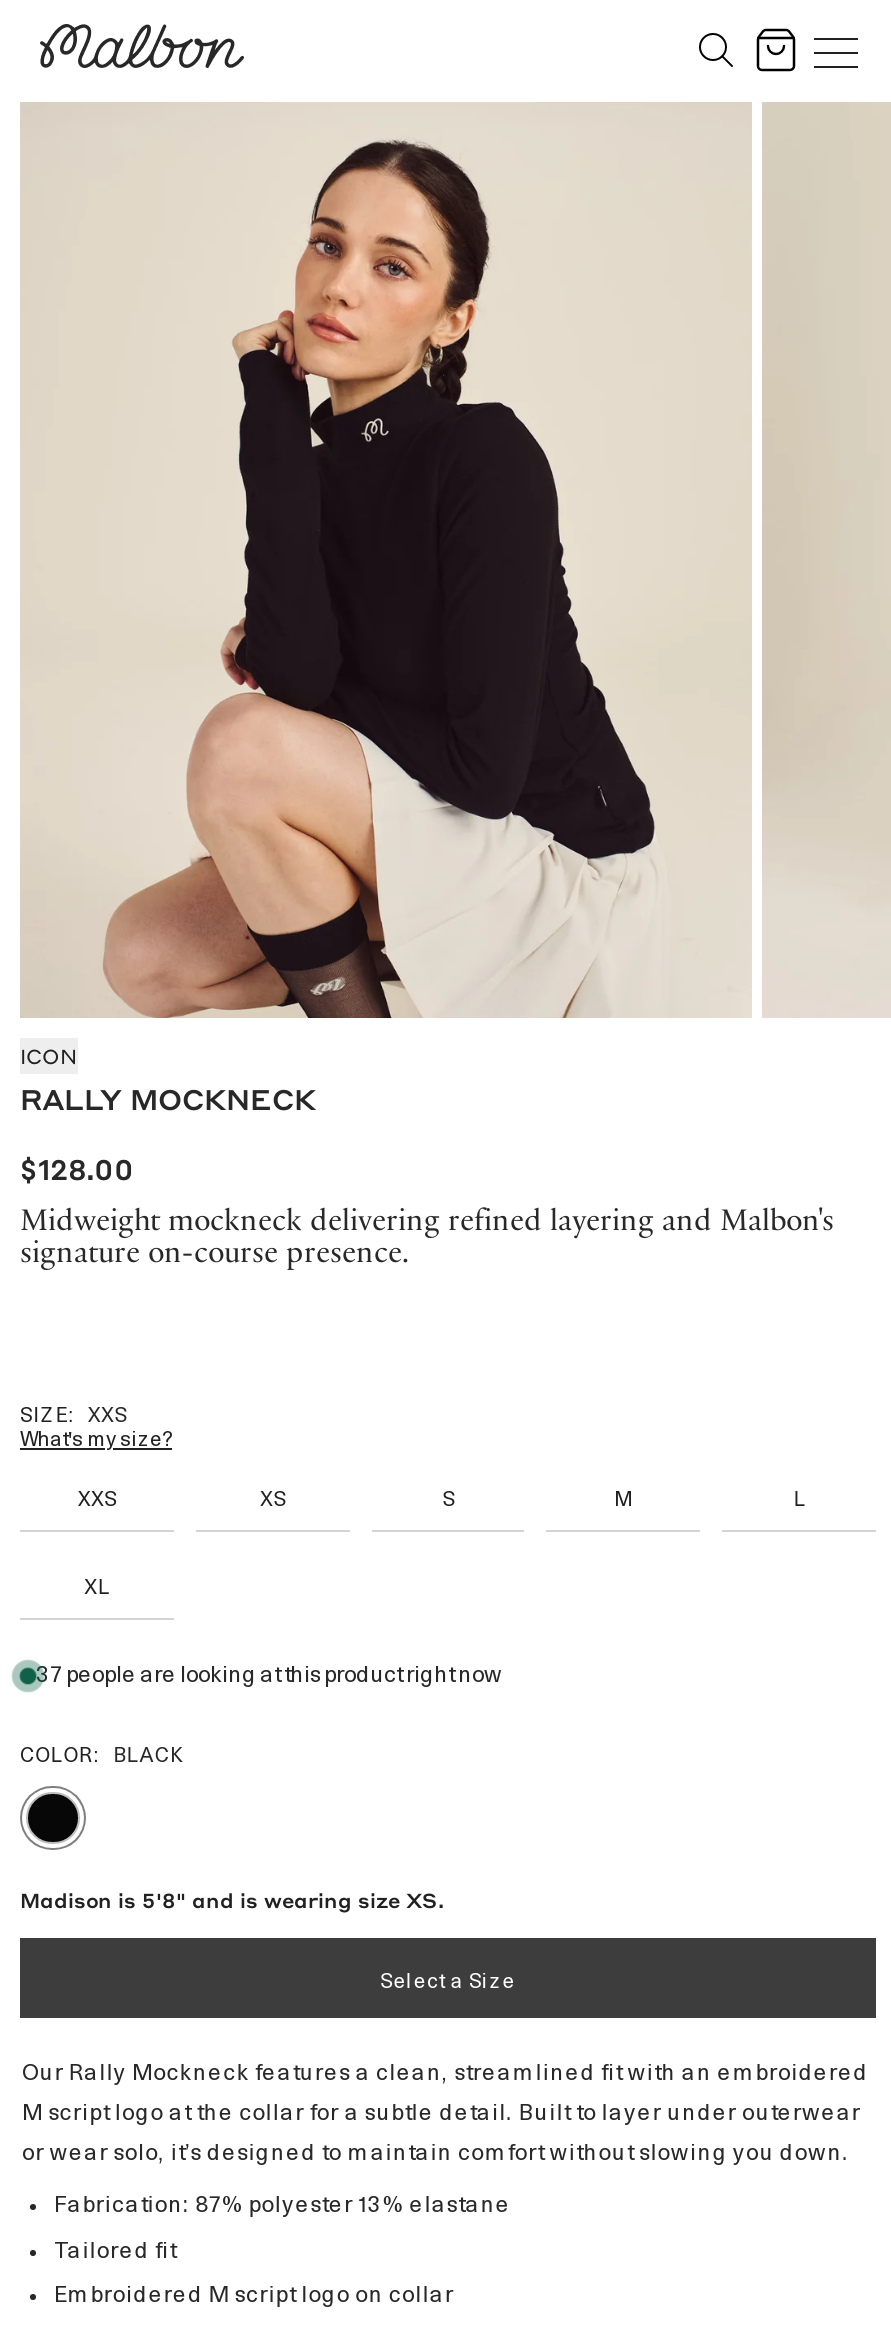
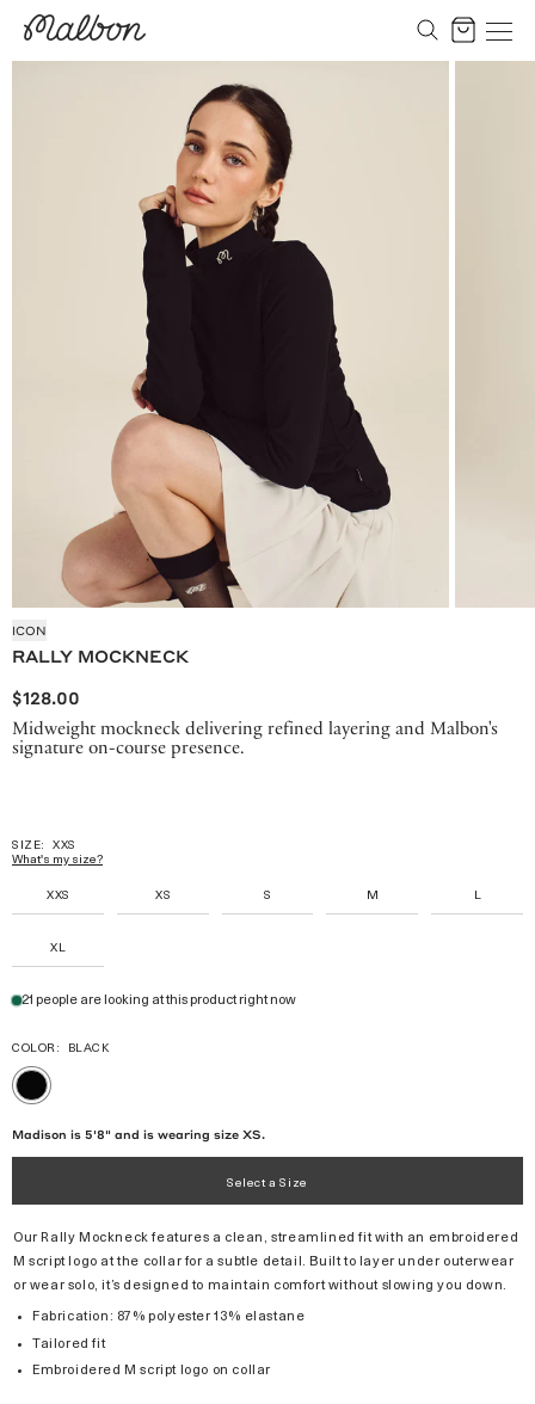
- 37 people are looking at this product right now
+ 21 people are looking at this product right now
